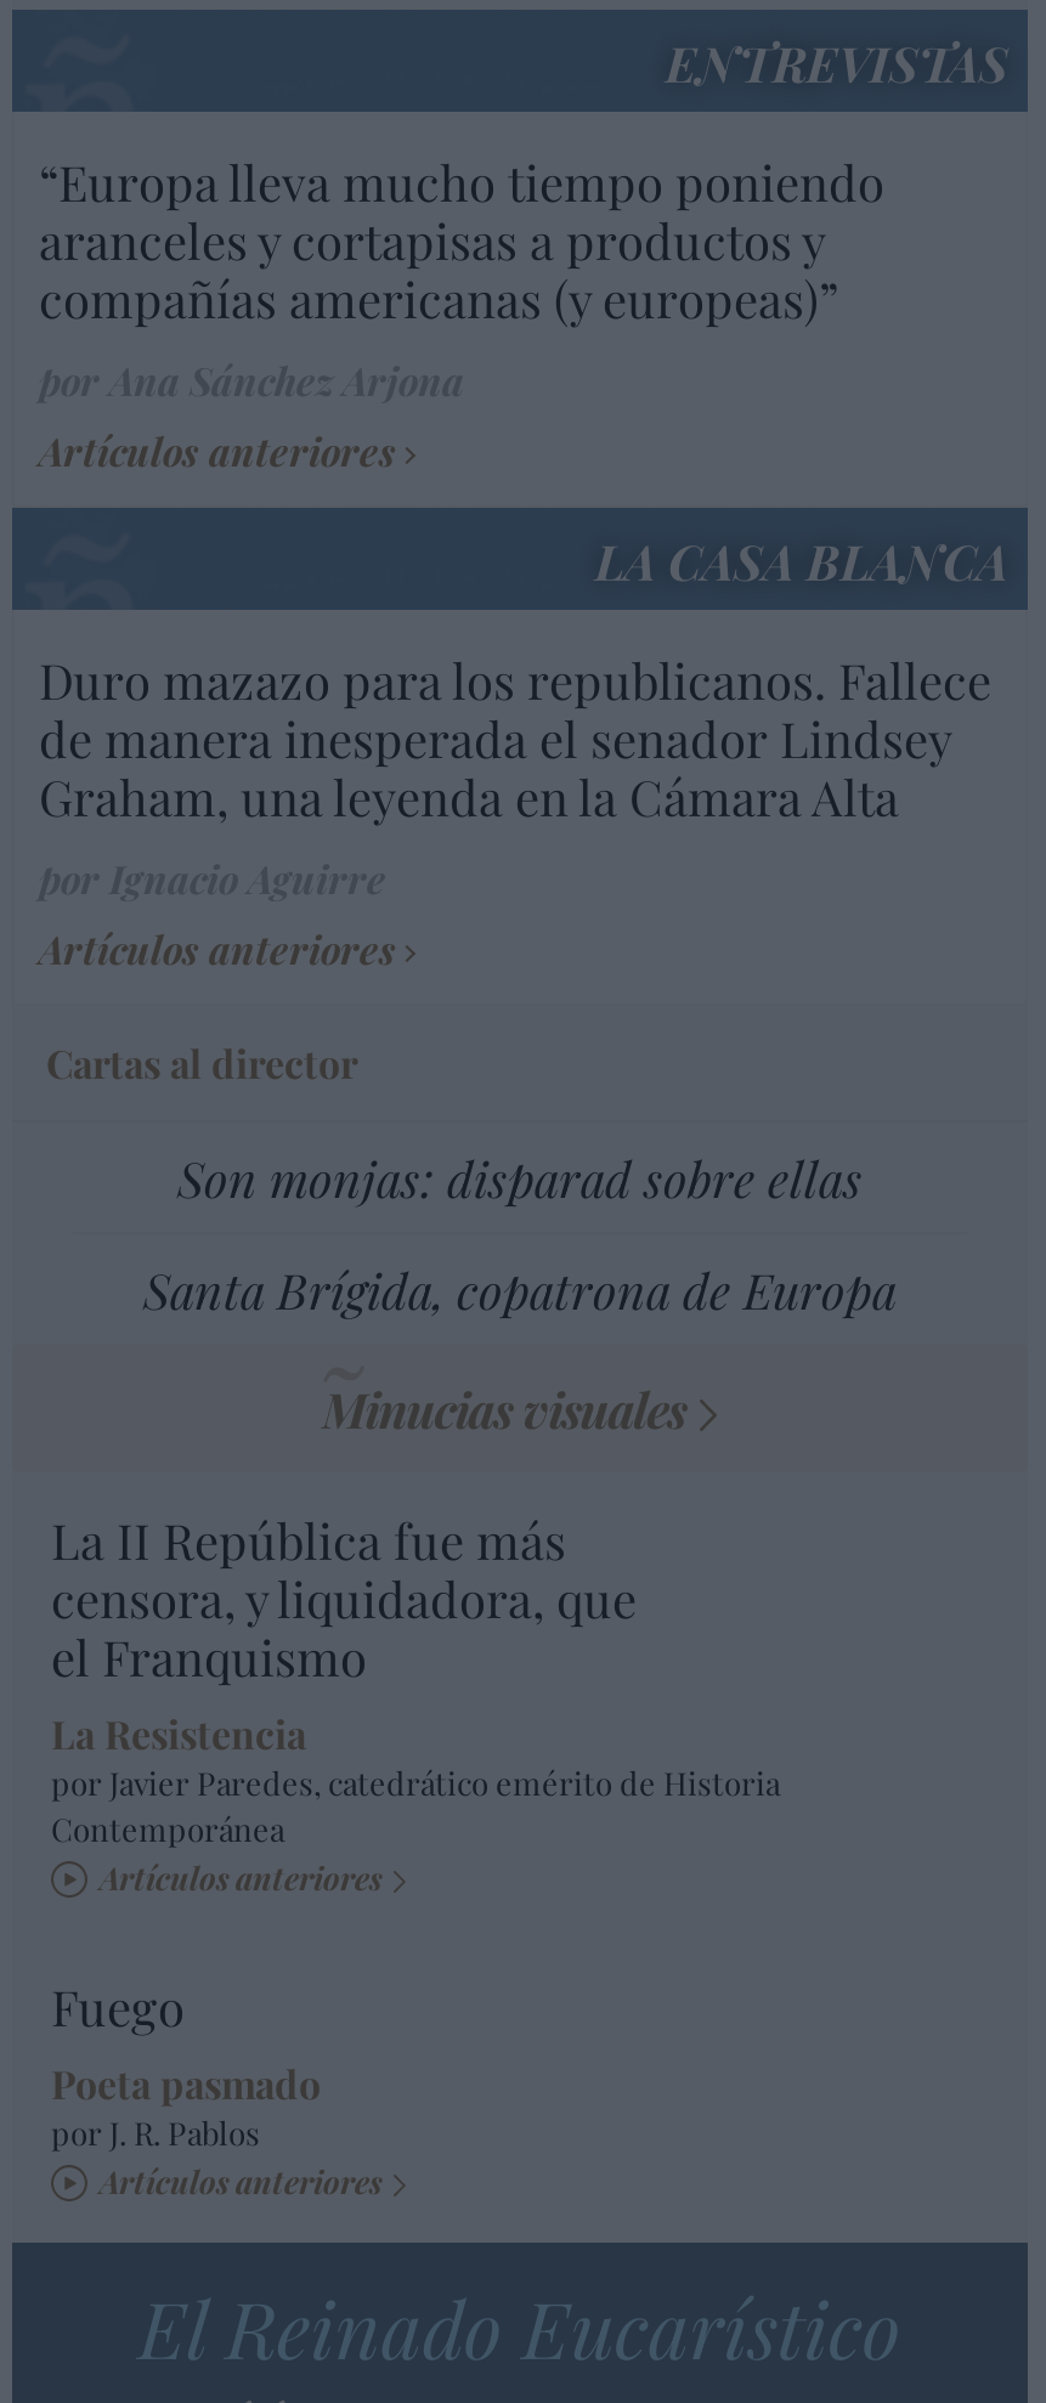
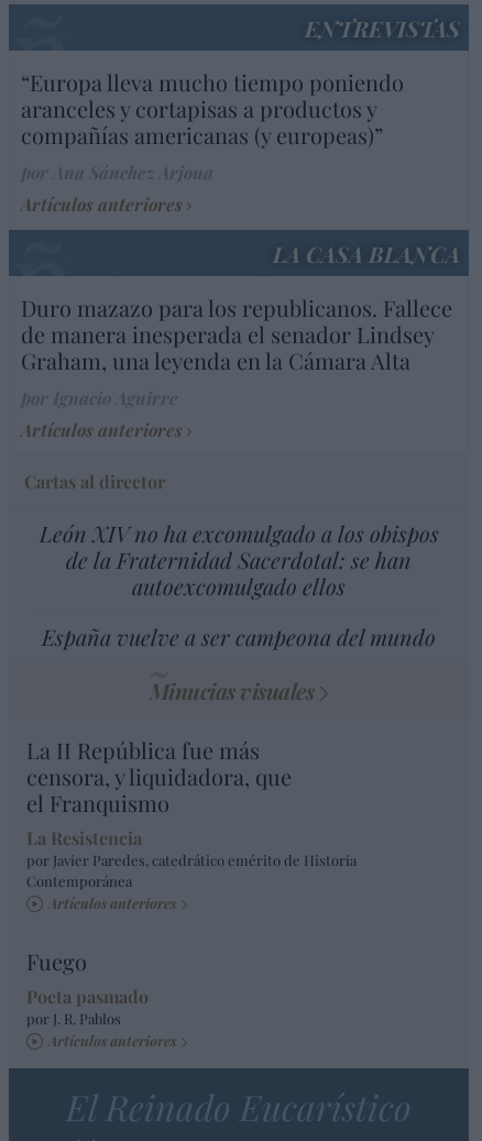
- Son monjas: disparad sobre ellas
+ León XIV no ha excomulgado a los obispos
+ de la Fraternidad Sacerdotal: se han
+ autoexcomulgado ellos

- Santa Brígida, copatrona de Europa
+ España vuelve a ser campeona del mundo
